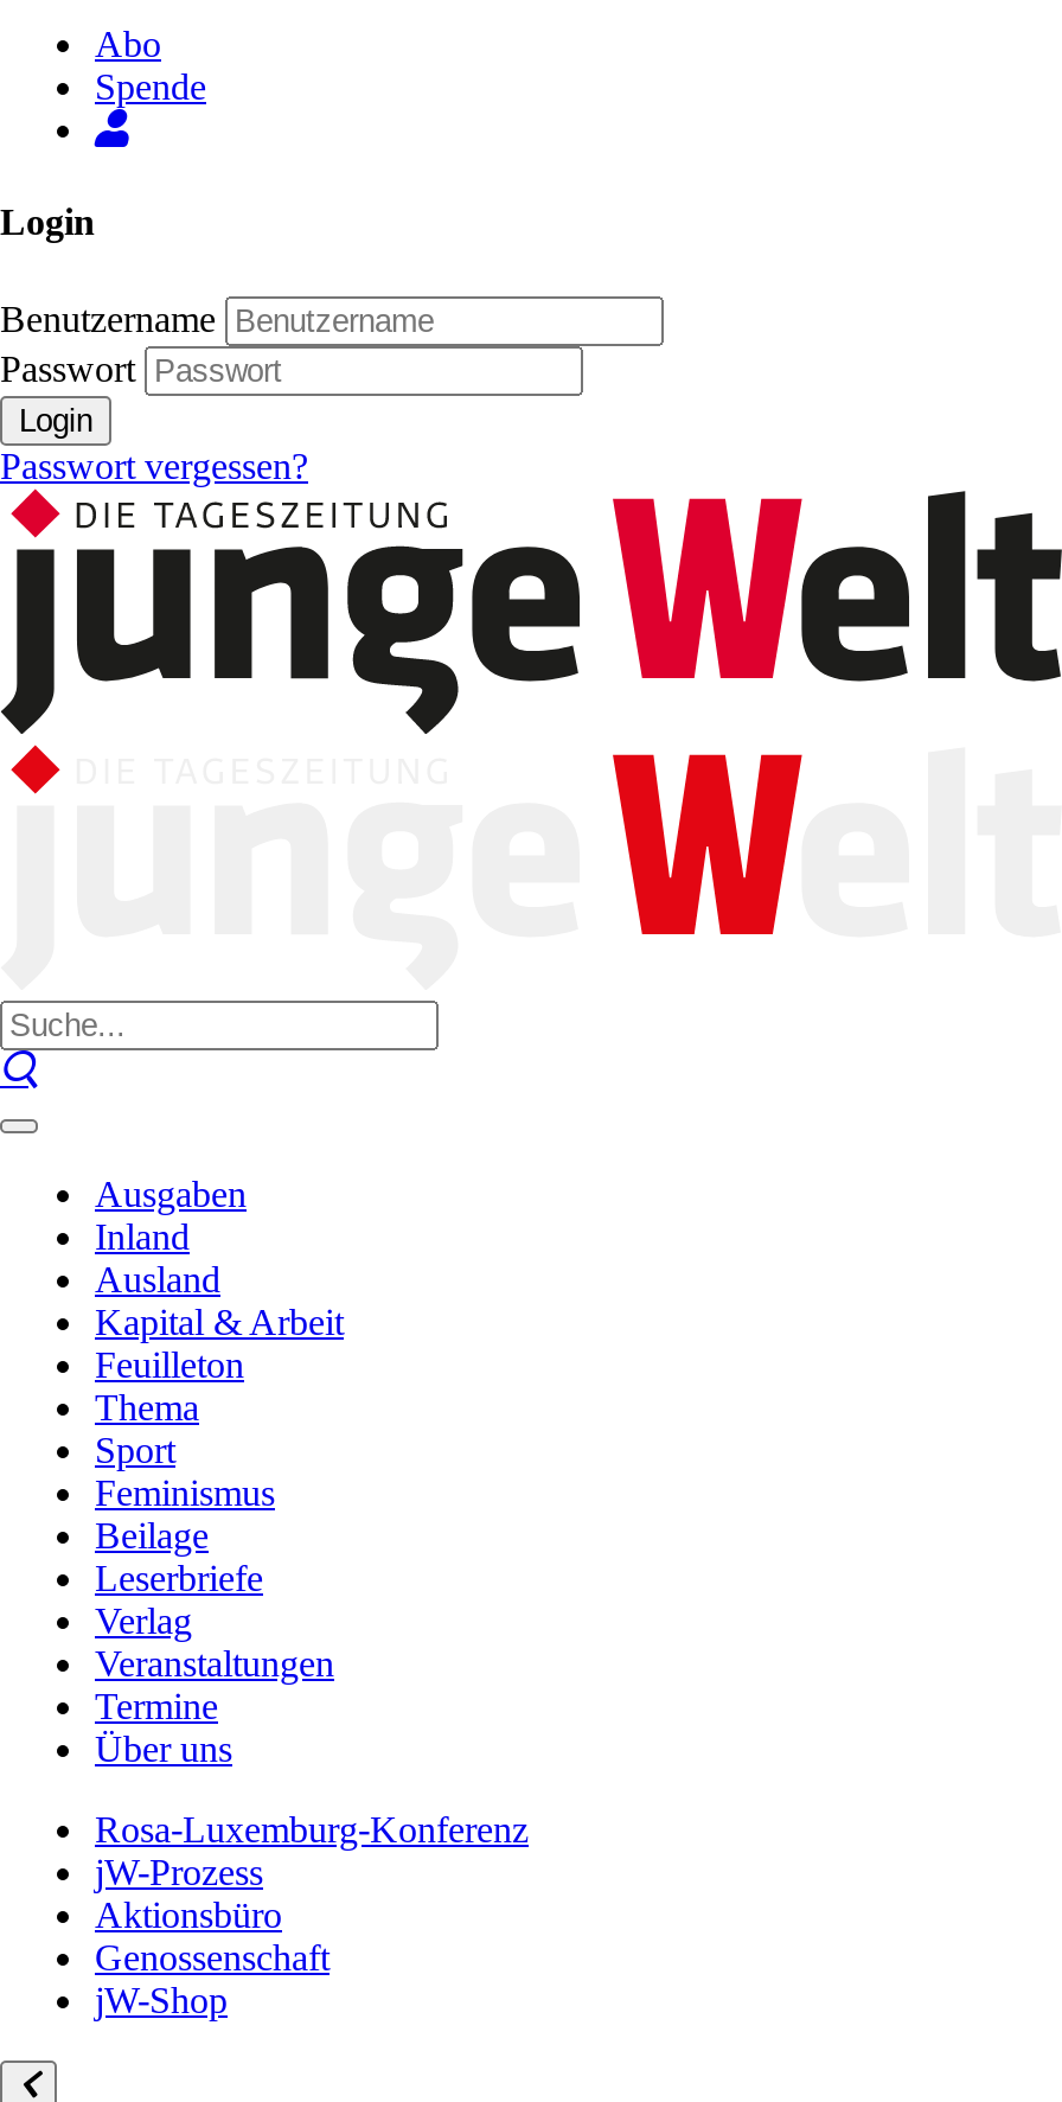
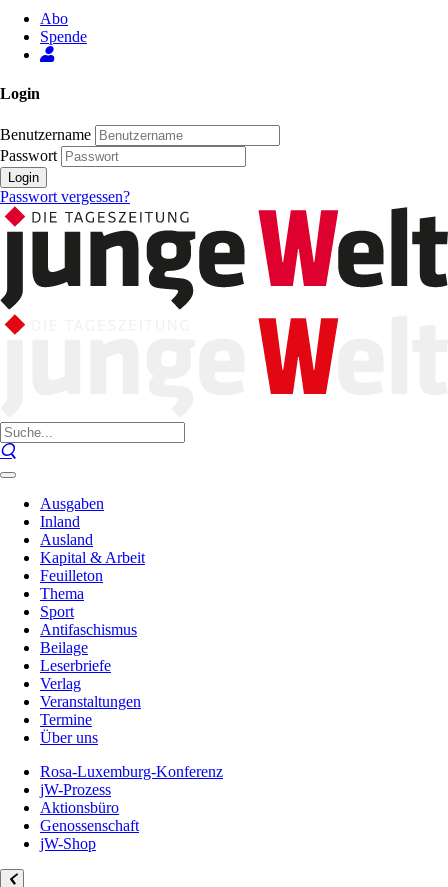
- Feminismus
+ Antifaschismus
